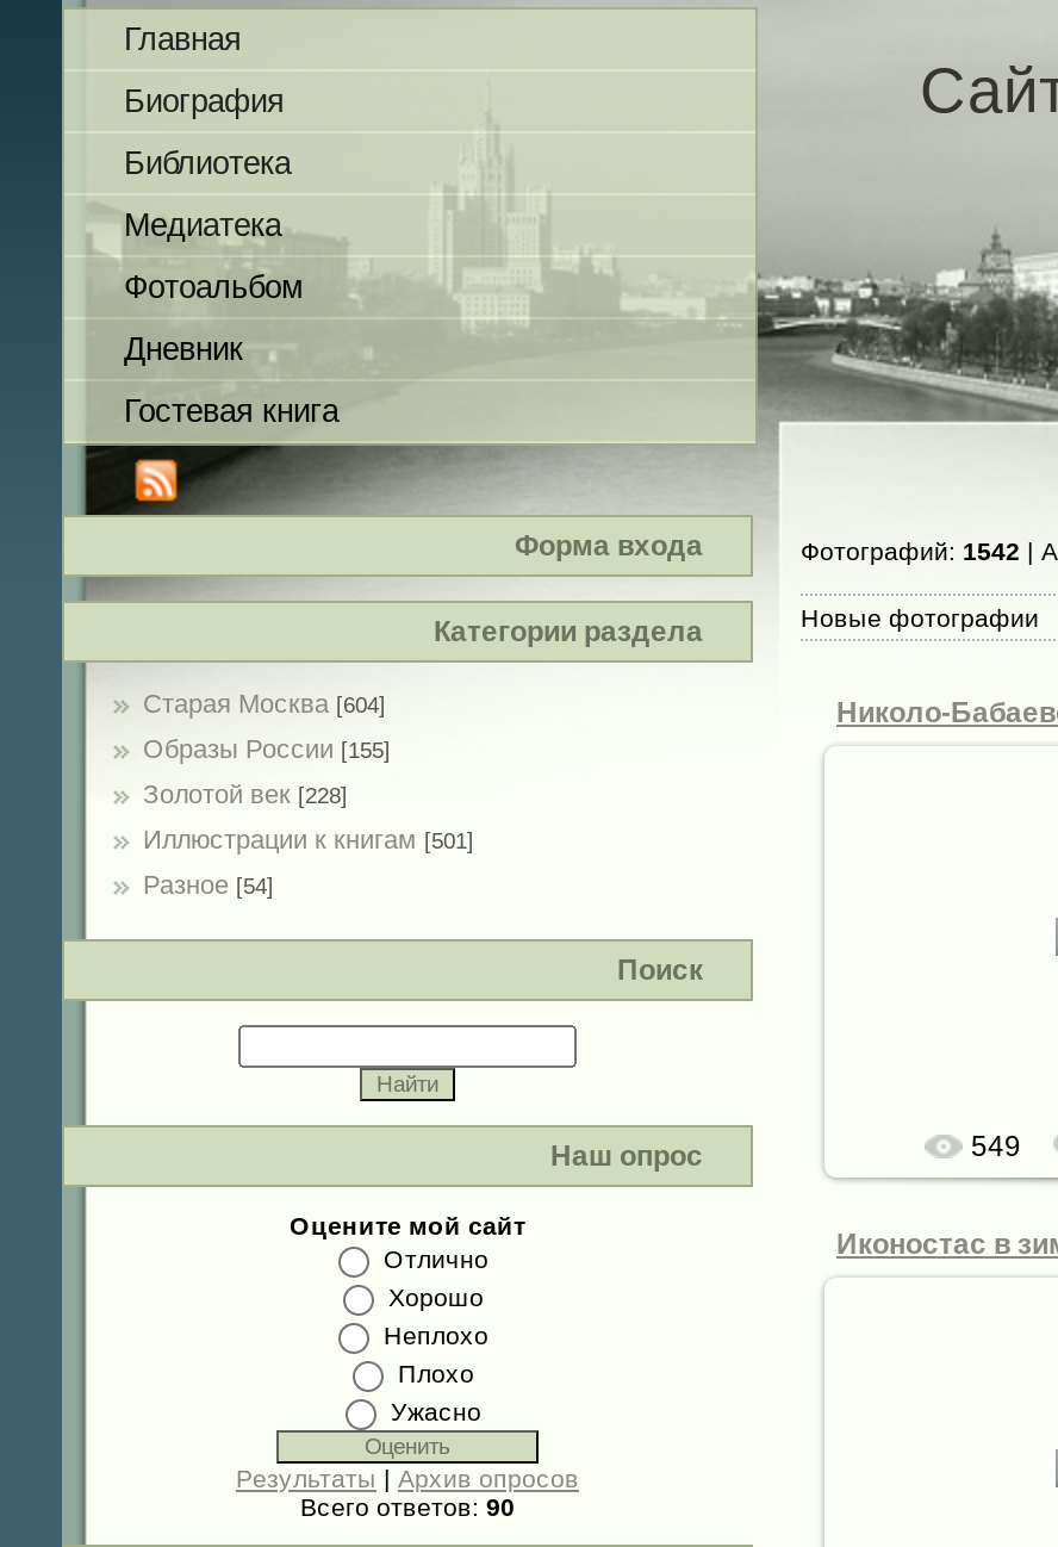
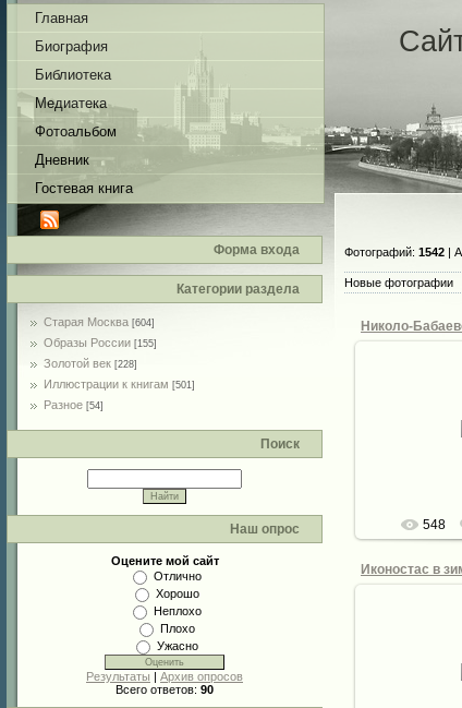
- 549
+ 548
